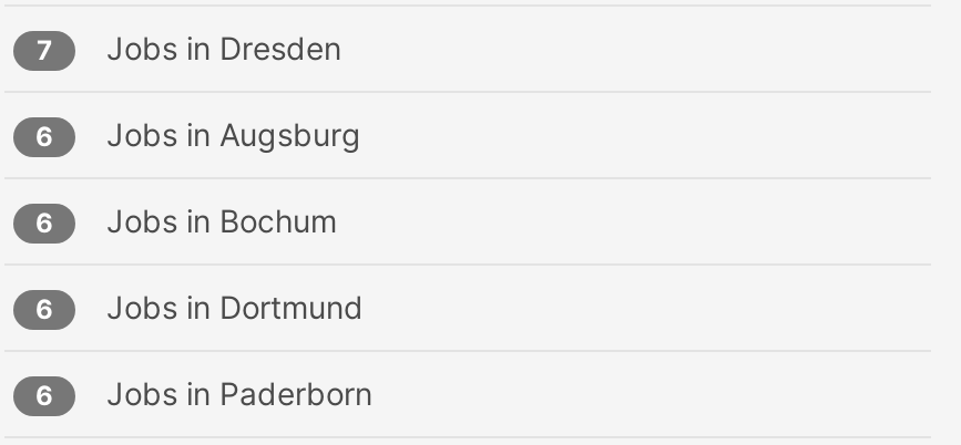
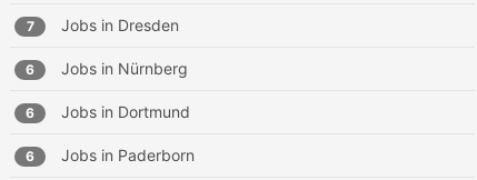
- Jobs in Augsburg
- 6
- Jobs in Bochum
+ Jobs in Nürnberg
